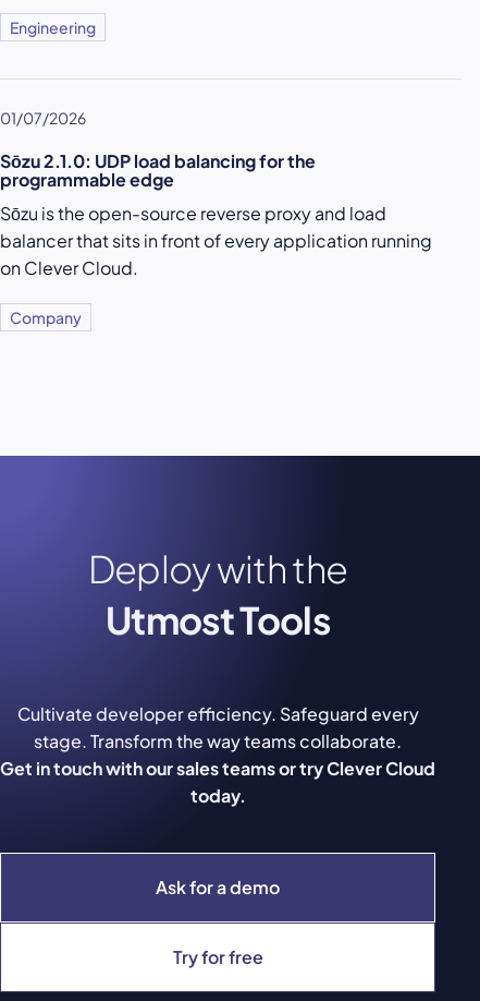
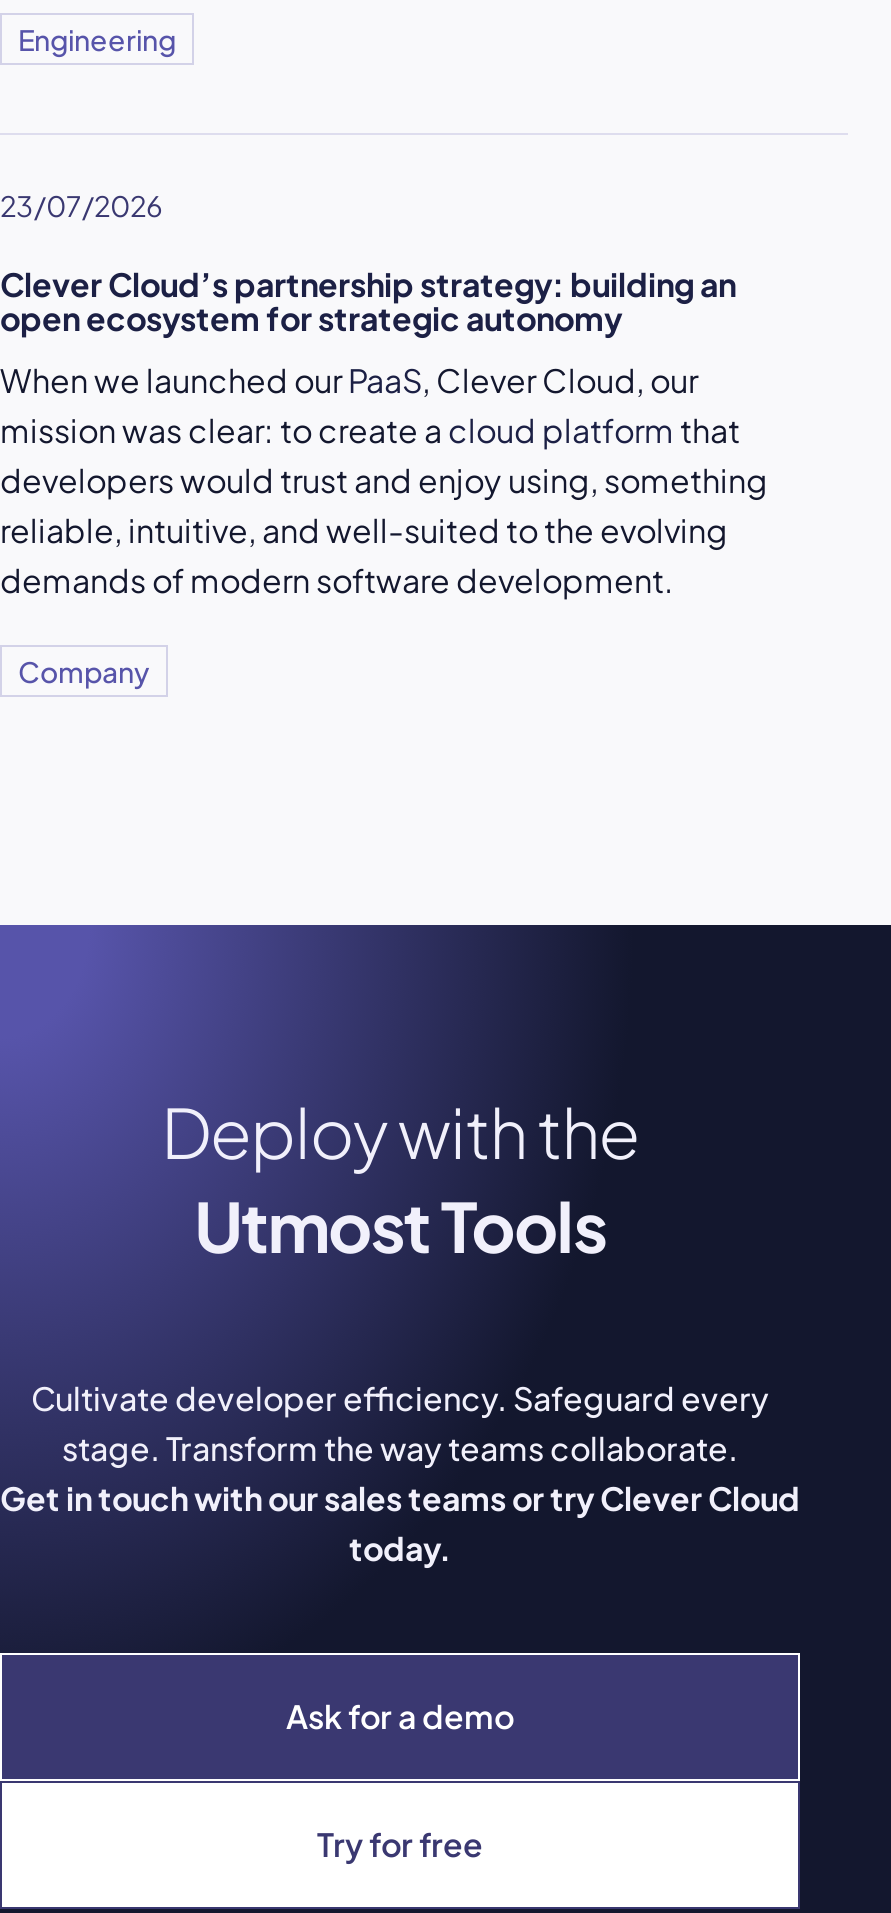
- 01/07/2026
+ 23/07/2026

- Sōzu 2.1.0: UDP load balancing for the
- programmable edge
+ Clever Cloud’s partnership strategy: building an
+ open ecosystem for strategic autonomy

- Sōzu is the open-source reverse proxy and load
- balancer that sits in front of every application running
- on Clever Cloud.
+ When we launched our PaaS, Clever Cloud, our
+ mission was clear: to create a cloud platform that
+ developers would trust and enjoy using, something
+ reliable, intuitive, and well-suited to the evolving
+ demands of modern software development.
